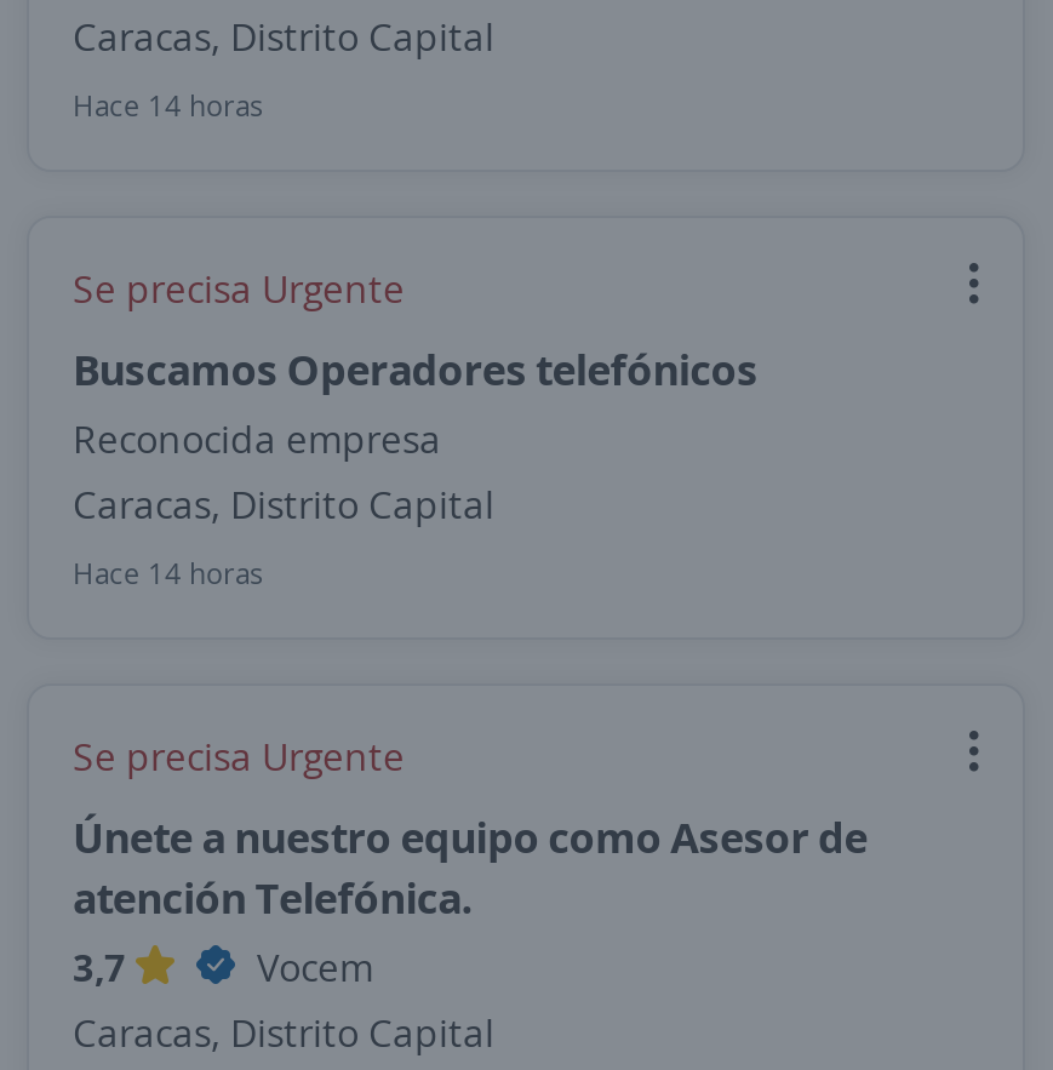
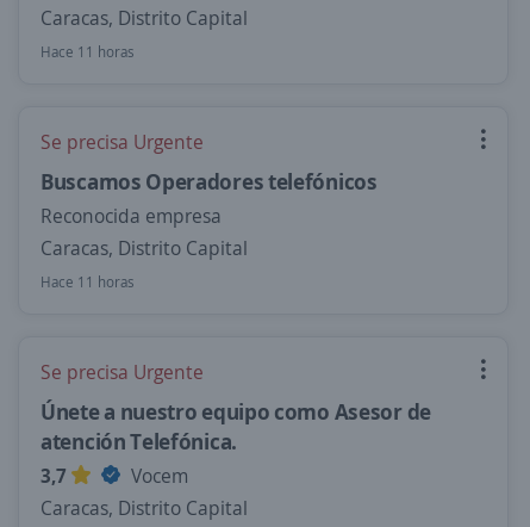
- Hace 14 horas
+ Hace 11 horas

- Hace 14 horas
+ Hace 11 horas
